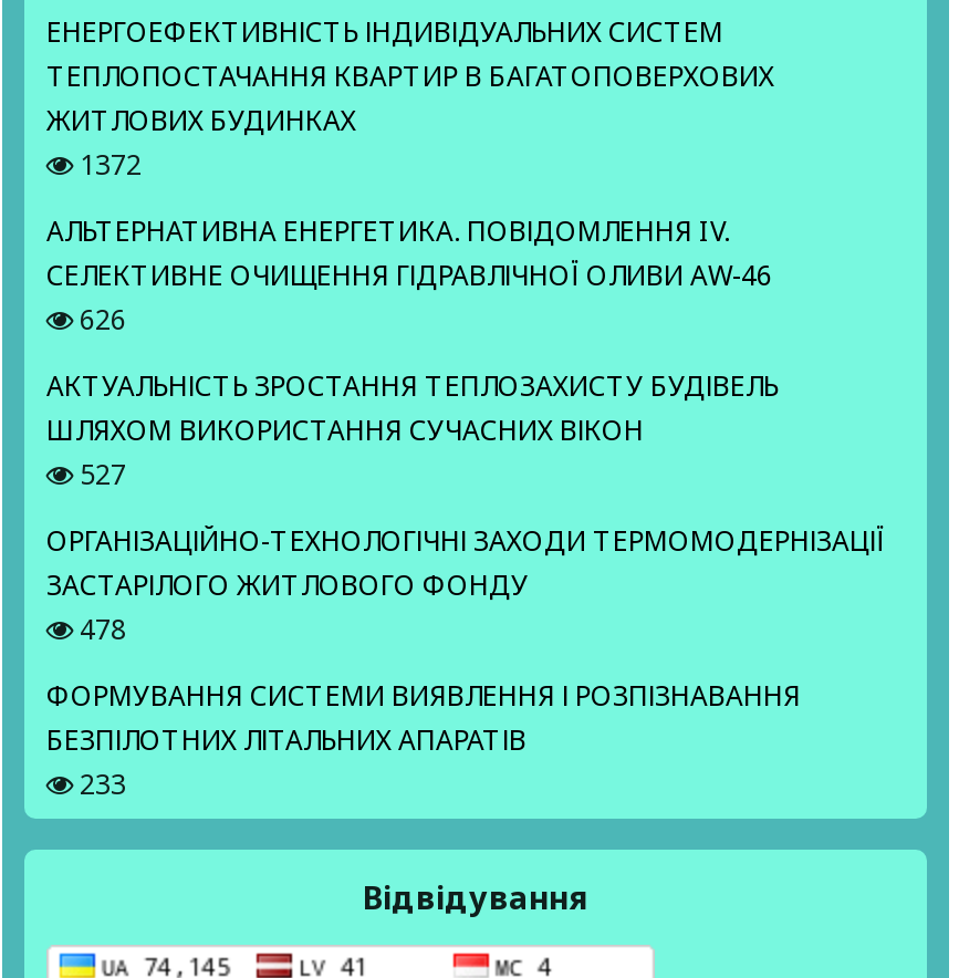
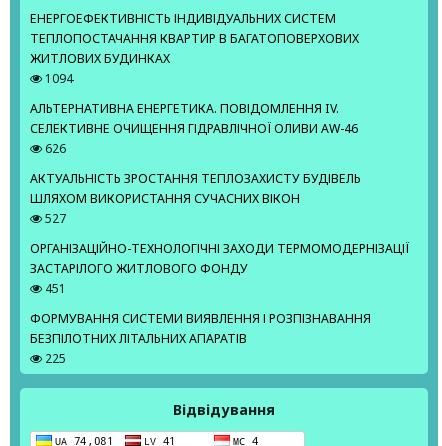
- 1372
+ 1094

- 478
+ 451

- 233
+ 225
